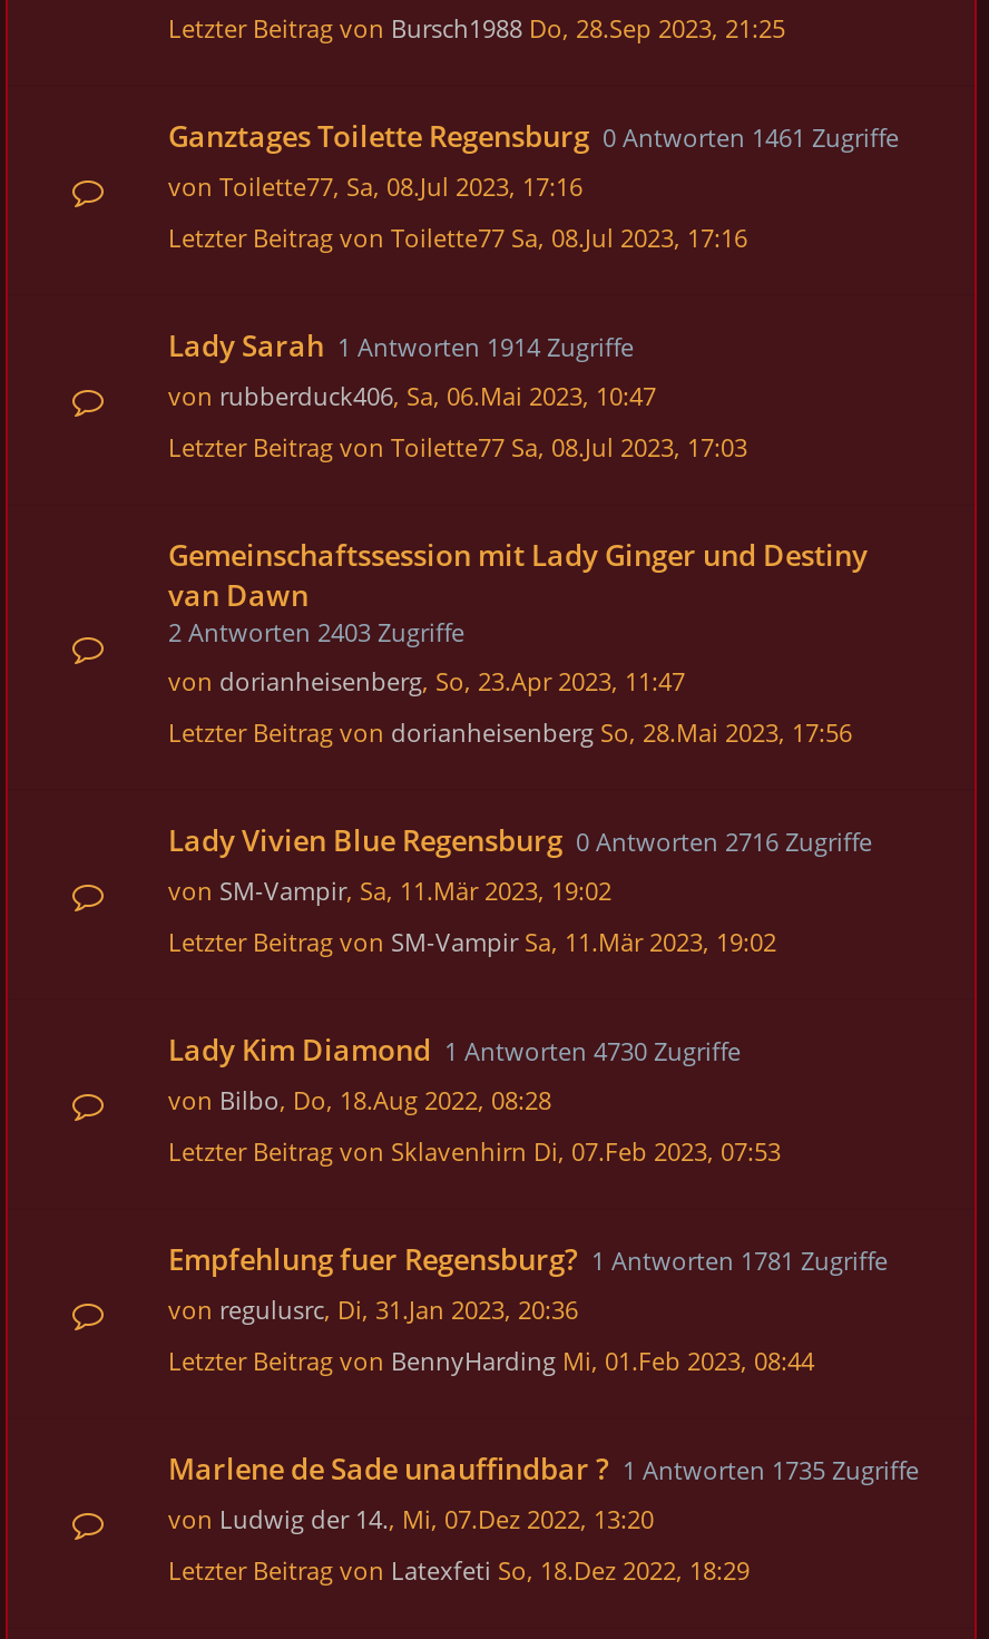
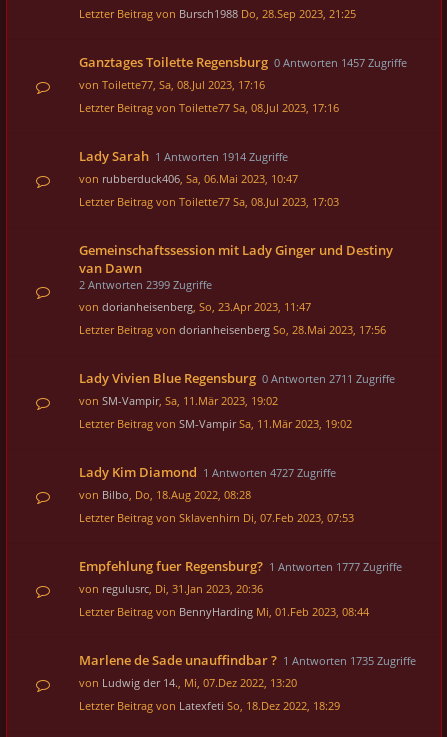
- Ganztages Toilette Regensburg 0 Antworten 1461 Zugriffe
+ Ganztages Toilette Regensburg 0 Antworten 1457 Zugriffe

- 2 Antworten 2403 Zugriffe
+ 2 Antworten 2399 Zugriffe

- Lady Vivien Blue Regensburg 0 Antworten 2716 Zugriffe
+ Lady Vivien Blue Regensburg 0 Antworten 2711 Zugriffe

- Lady Kim Diamond 1 Antworten 4730 Zugriffe
+ Lady Kim Diamond 1 Antworten 4727 Zugriffe

- Empfehlung fuer Regensburg? 1 Antworten 1781 Zugriffe
+ Empfehlung fuer Regensburg? 1 Antworten 1777 Zugriffe
